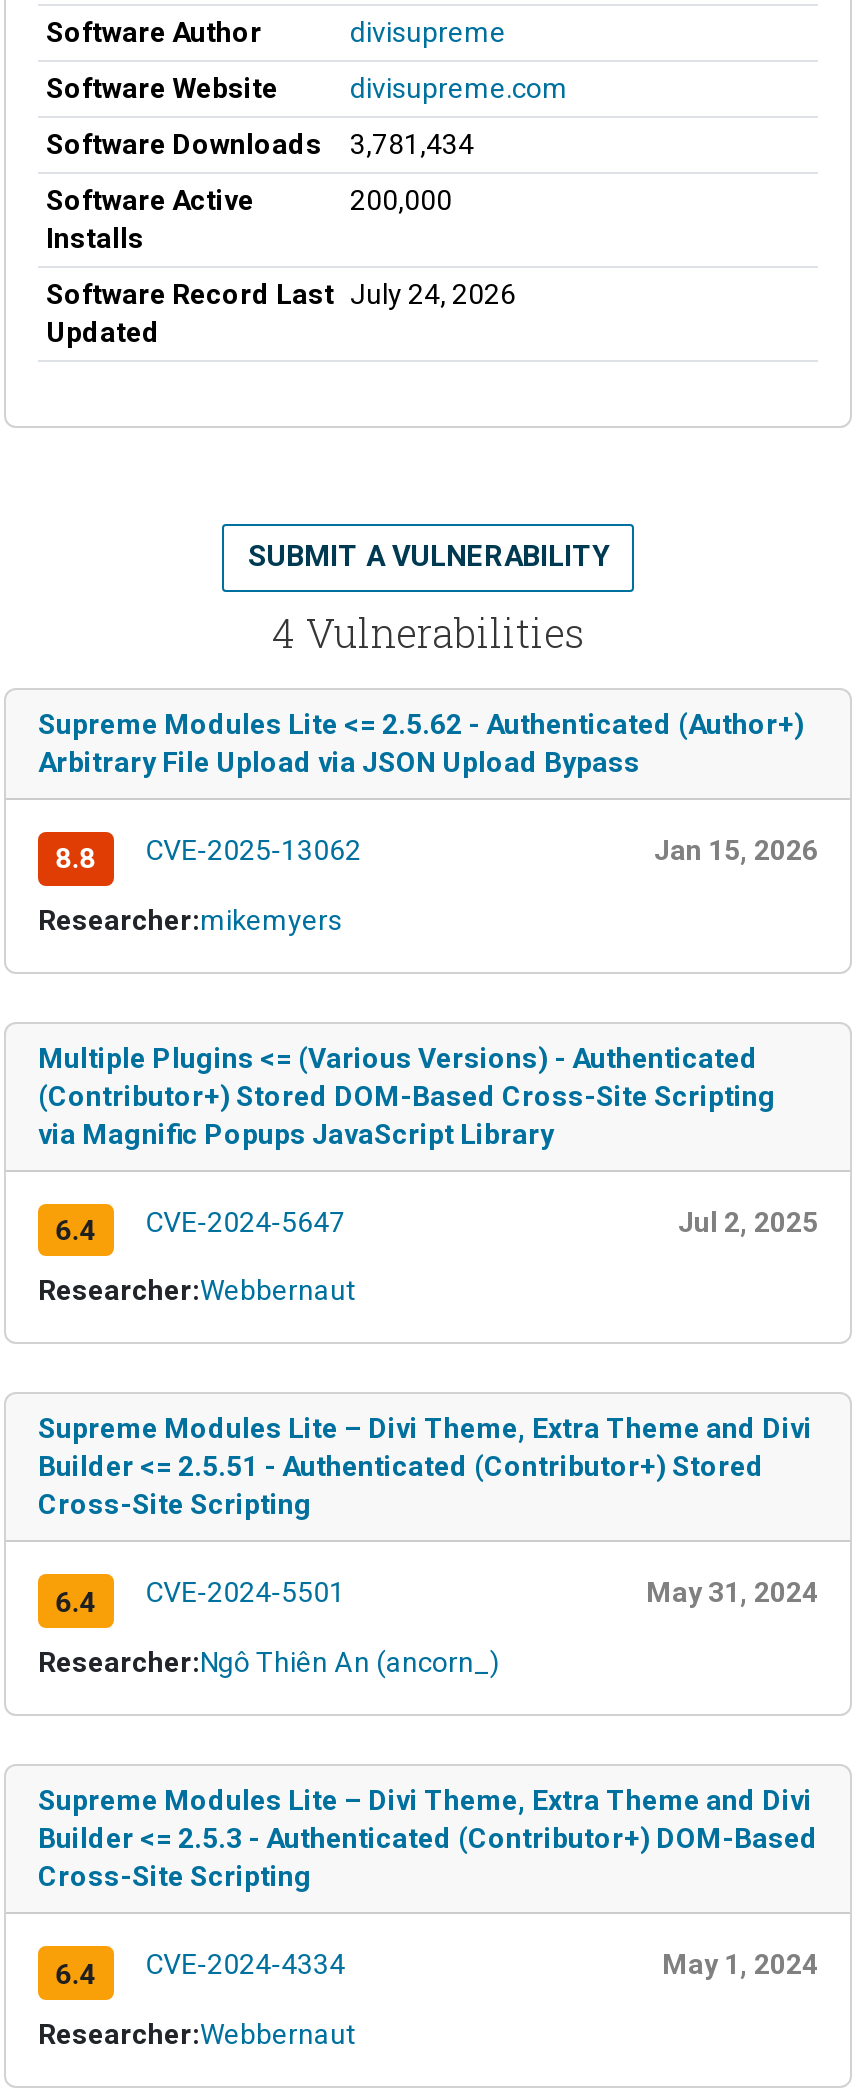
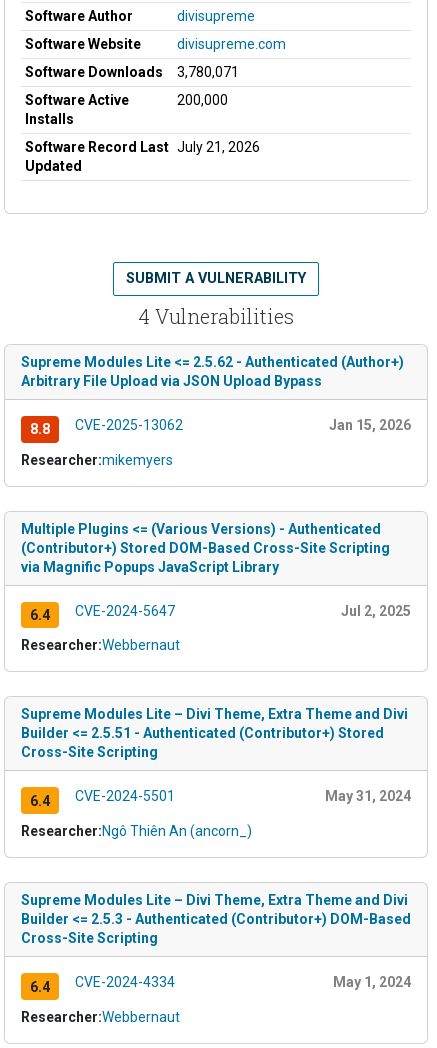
- Software Downloads 3,781,434
+ Software Downloads 3,780,071

- Software Record Last July 24, 2026
+ Software Record Last July 21, 2026
